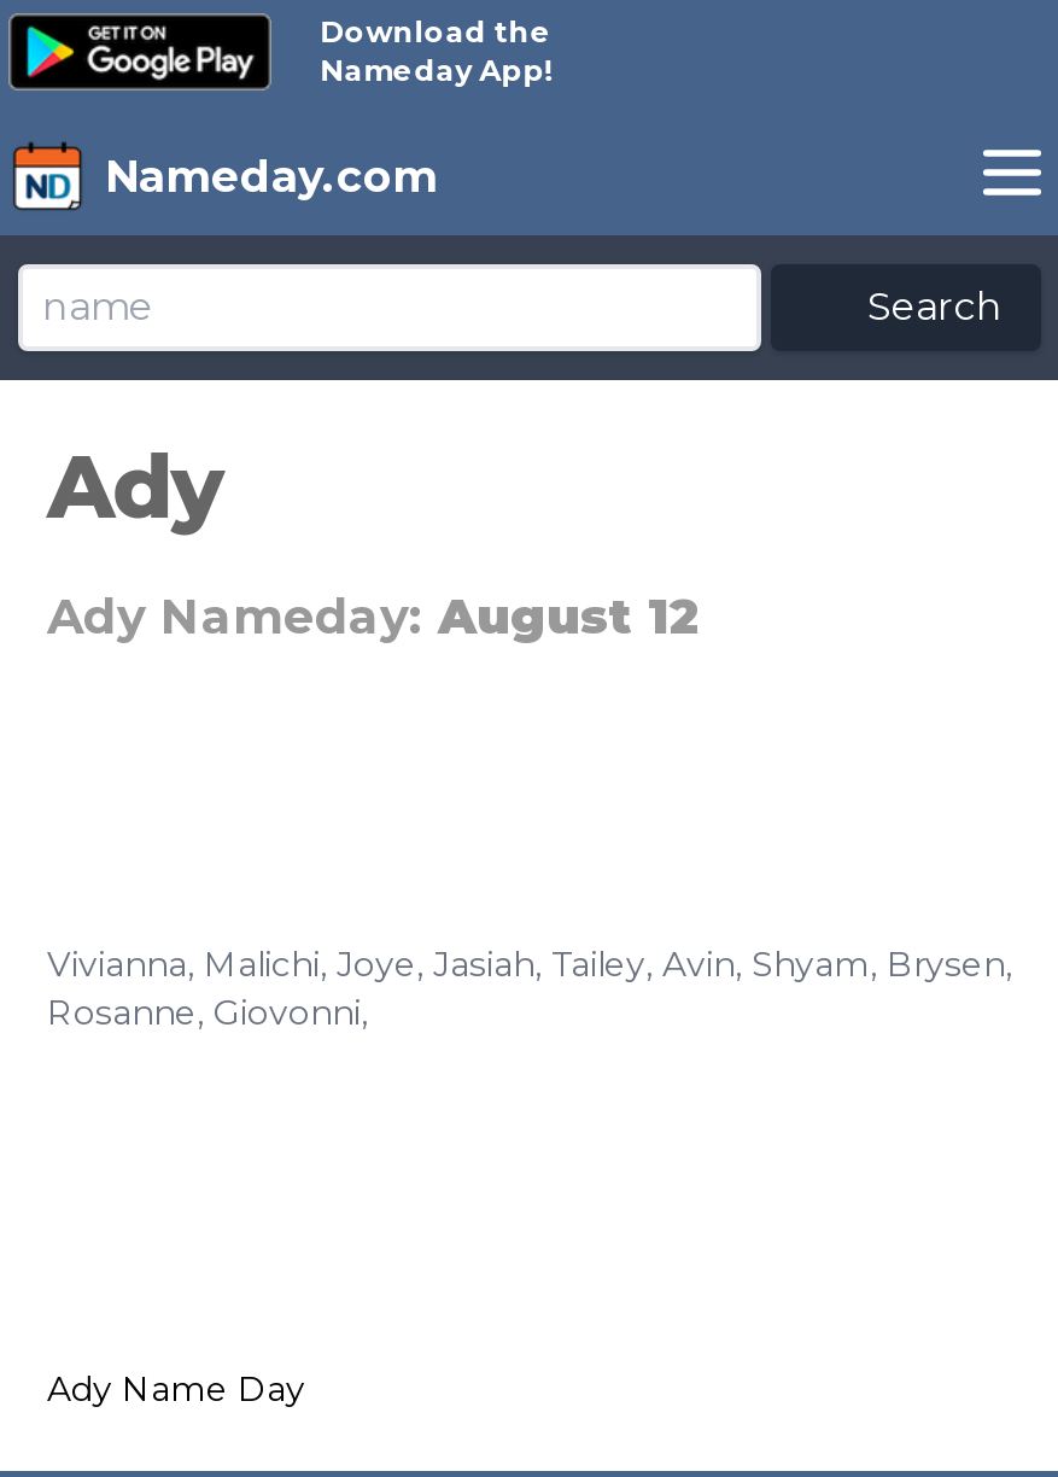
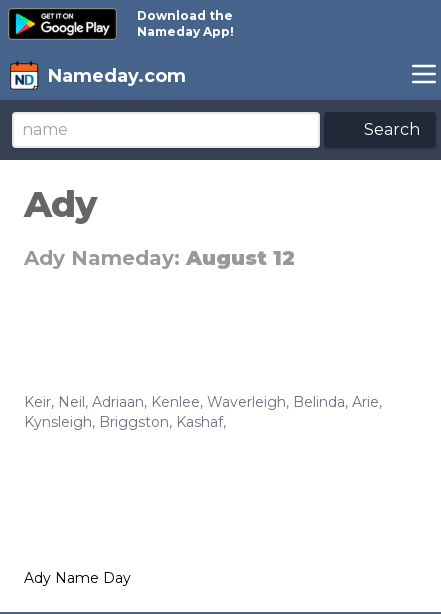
- Vivianna, Malichi, Joye, Jasiah, Tailey, Avin, Shyam, Brysen,
- Rosanne, Giovonni,
+ Keir, Neil, Adriaan, Kenlee, Waverleigh, Belinda, Arie,
+ Kynsleigh, Briggston, Kashaf,
